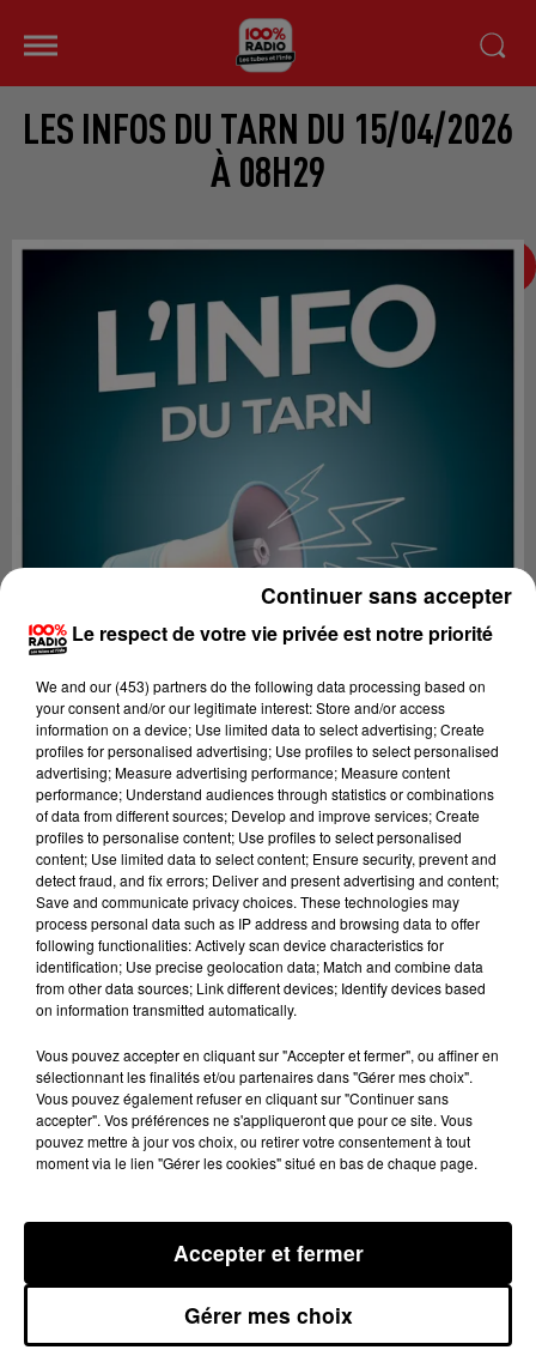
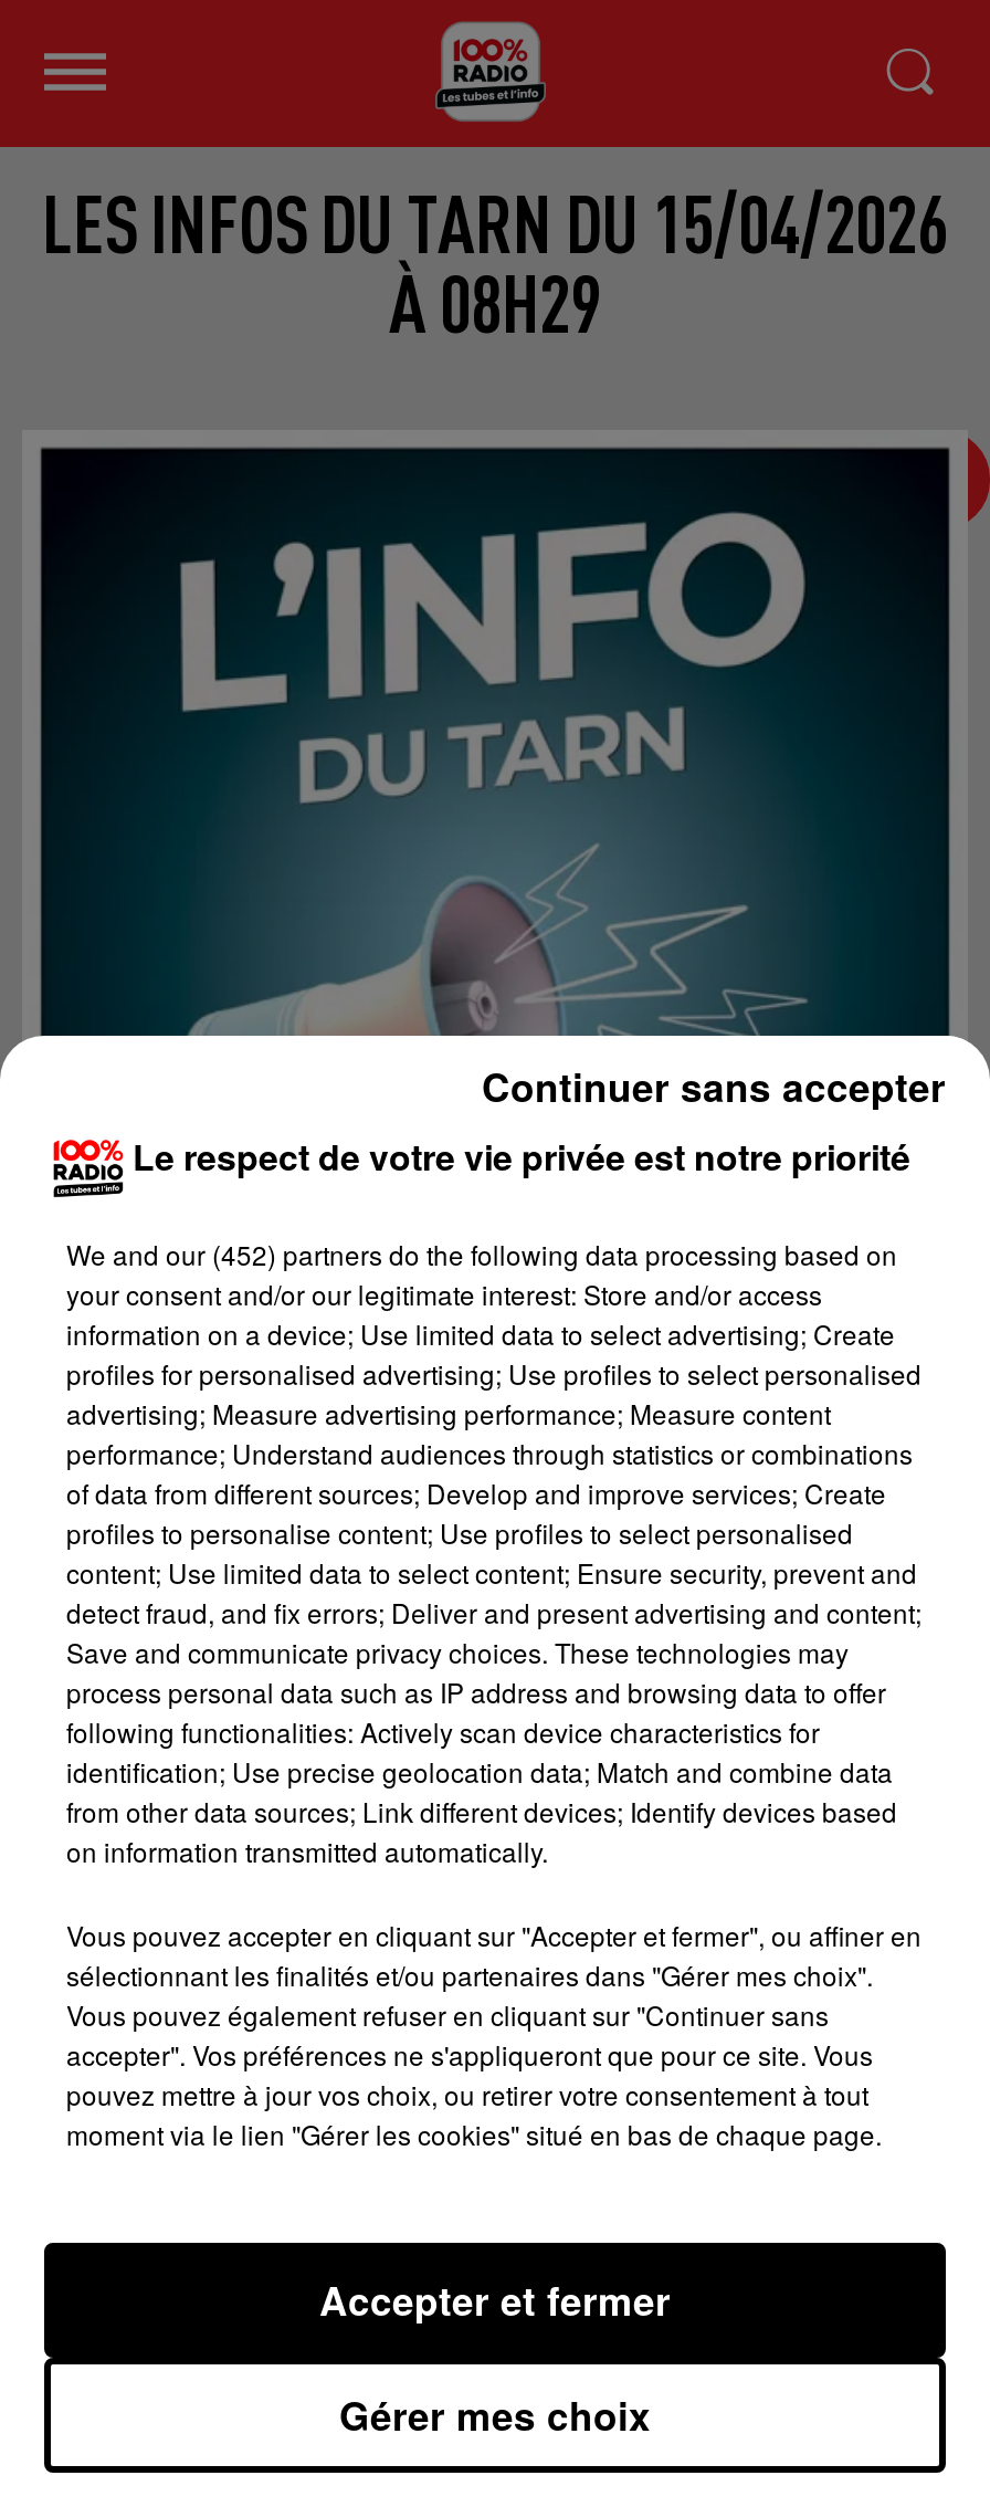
- We and our (453) partners do the following data processing based on
+ We and our (452) partners do the following data processing based on
